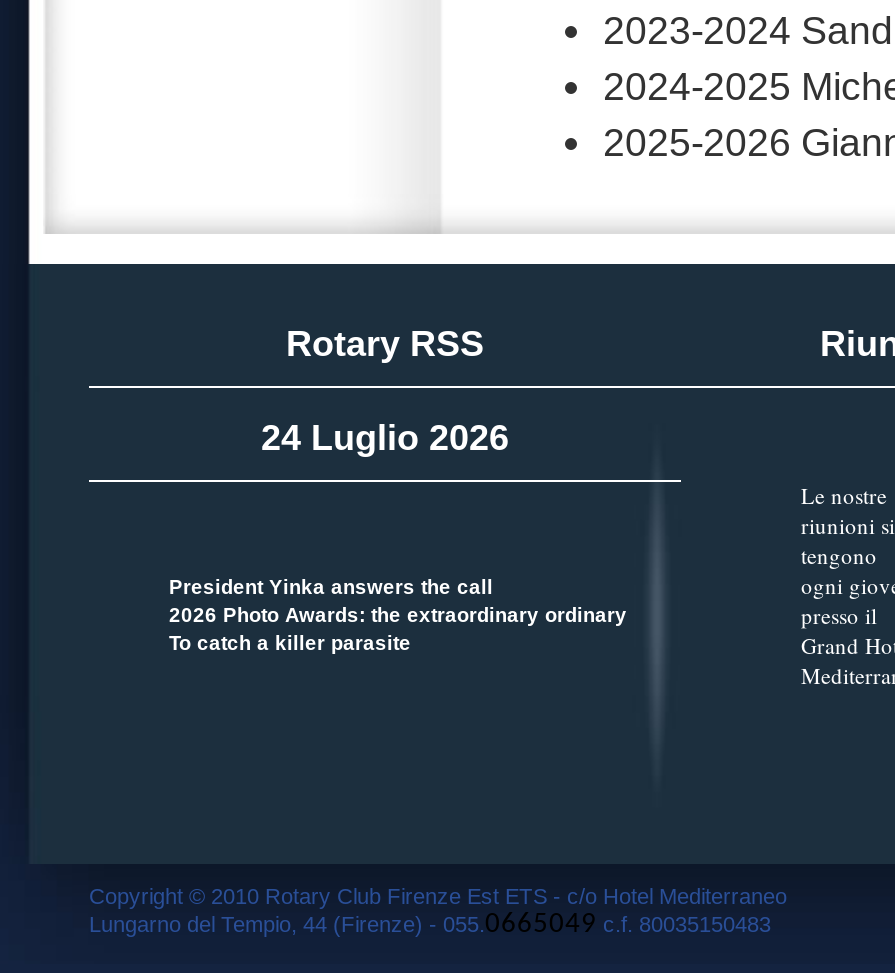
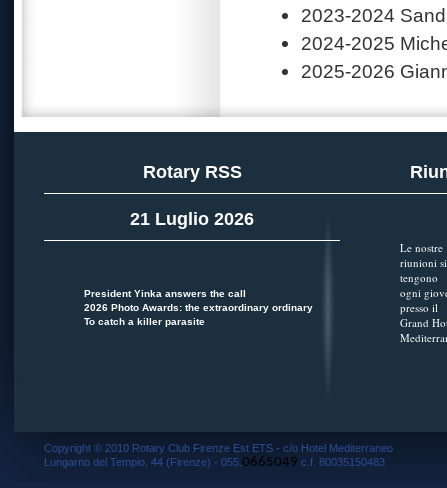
- 24 Luglio 2026
+ 21 Luglio 2026
